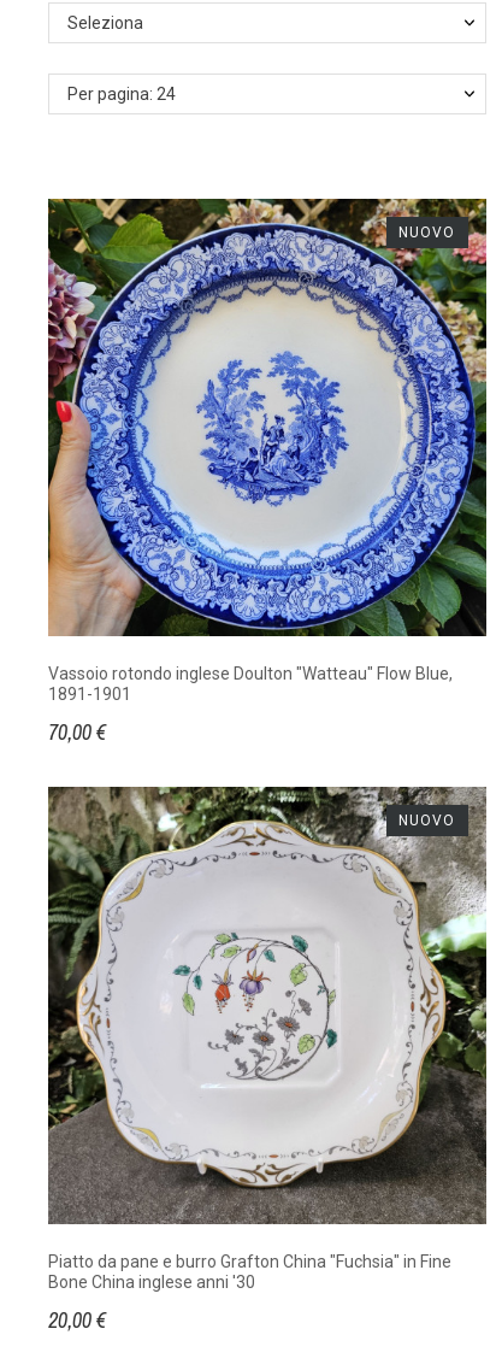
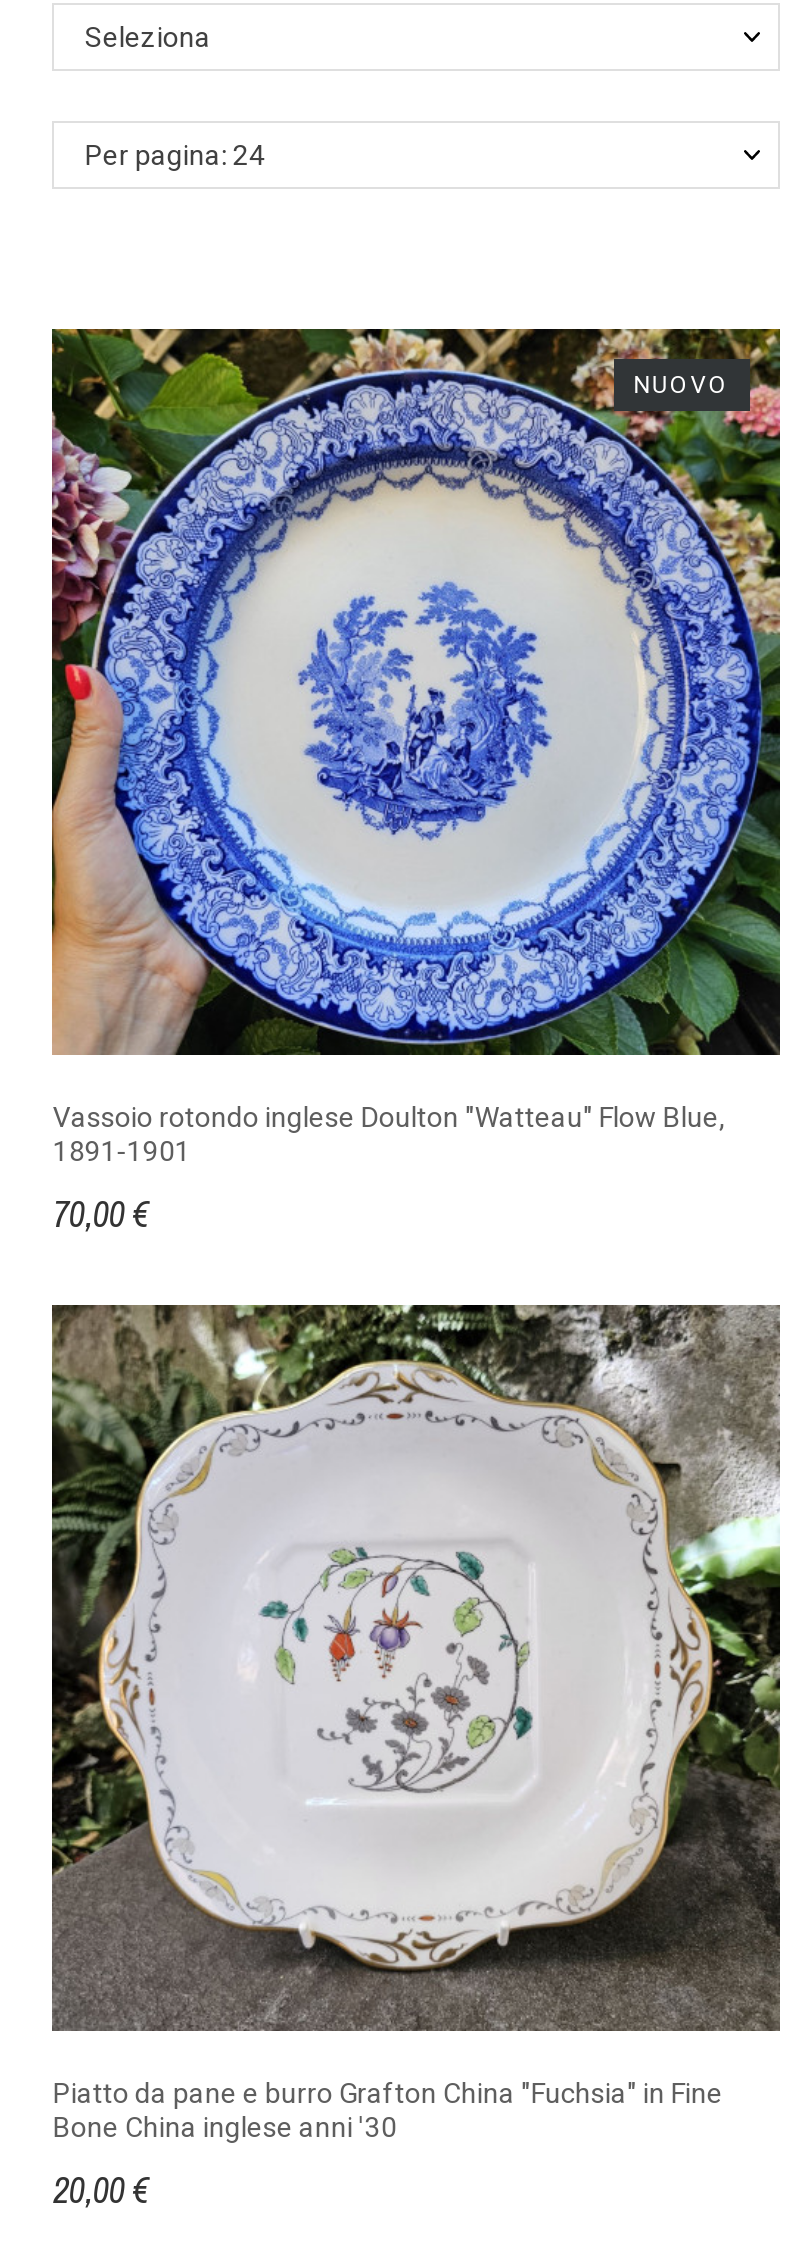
- NUOVO
